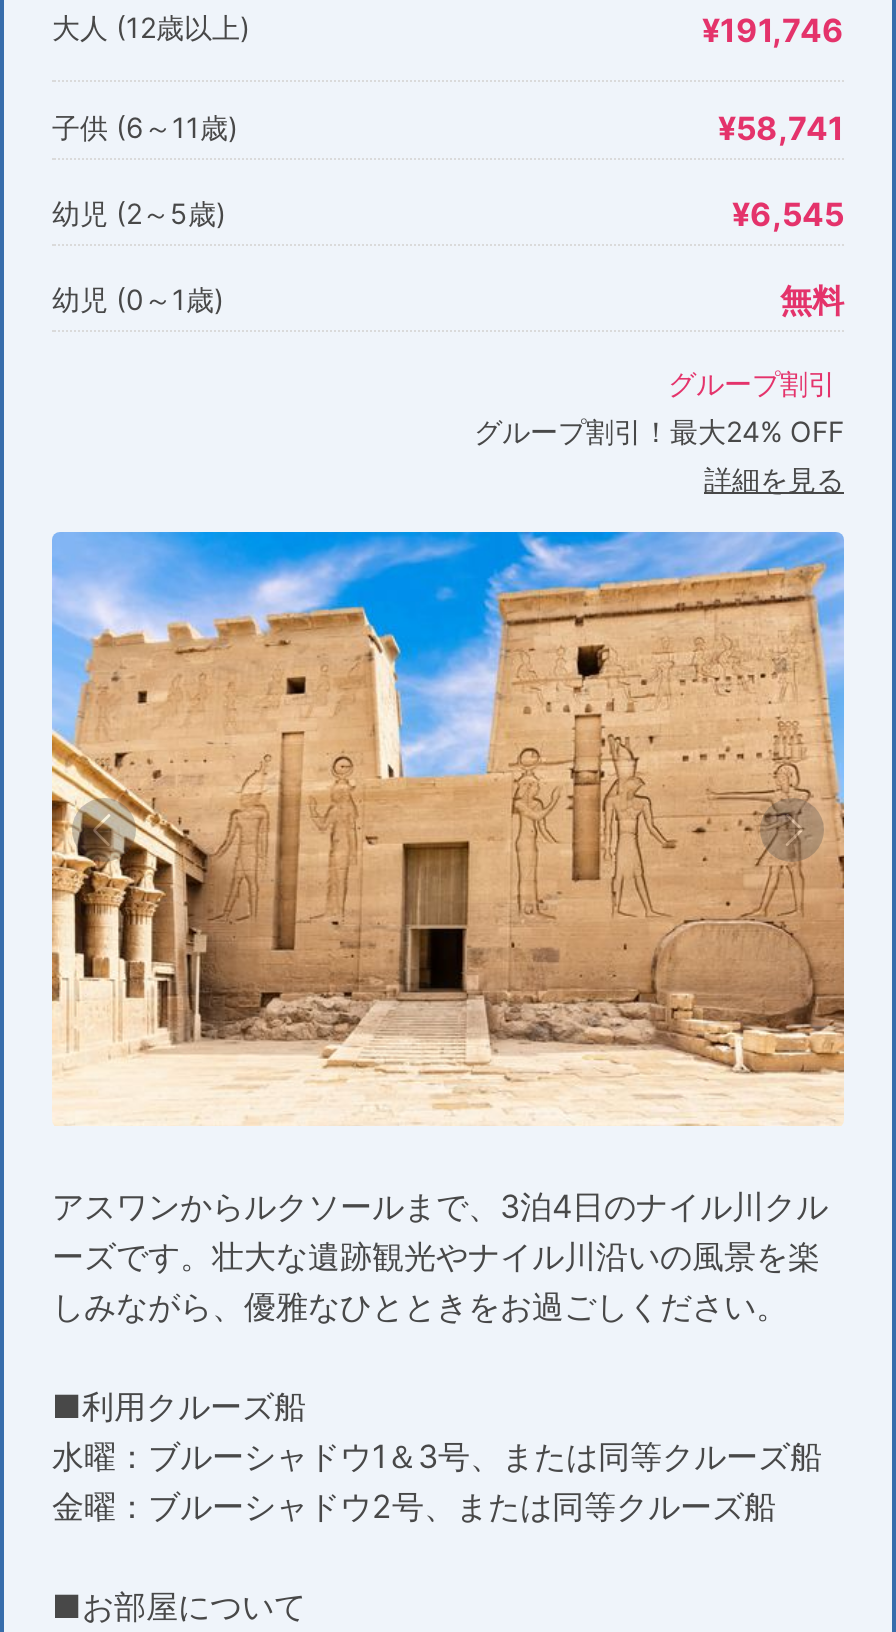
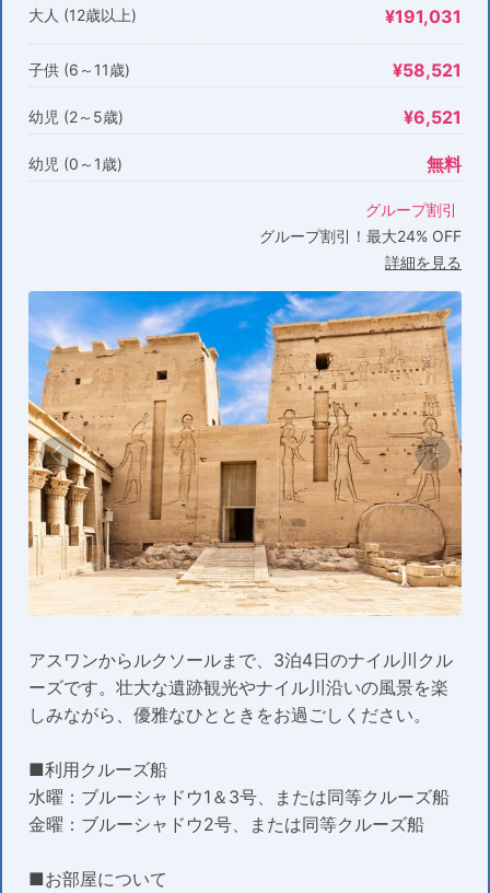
- ¥191,746
+ ¥191,031

- ¥58,741
+ ¥58,521

- ¥6,545
+ ¥6,521
